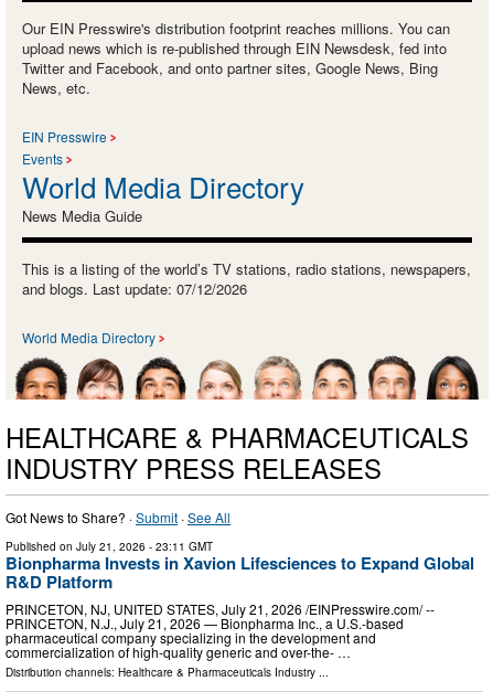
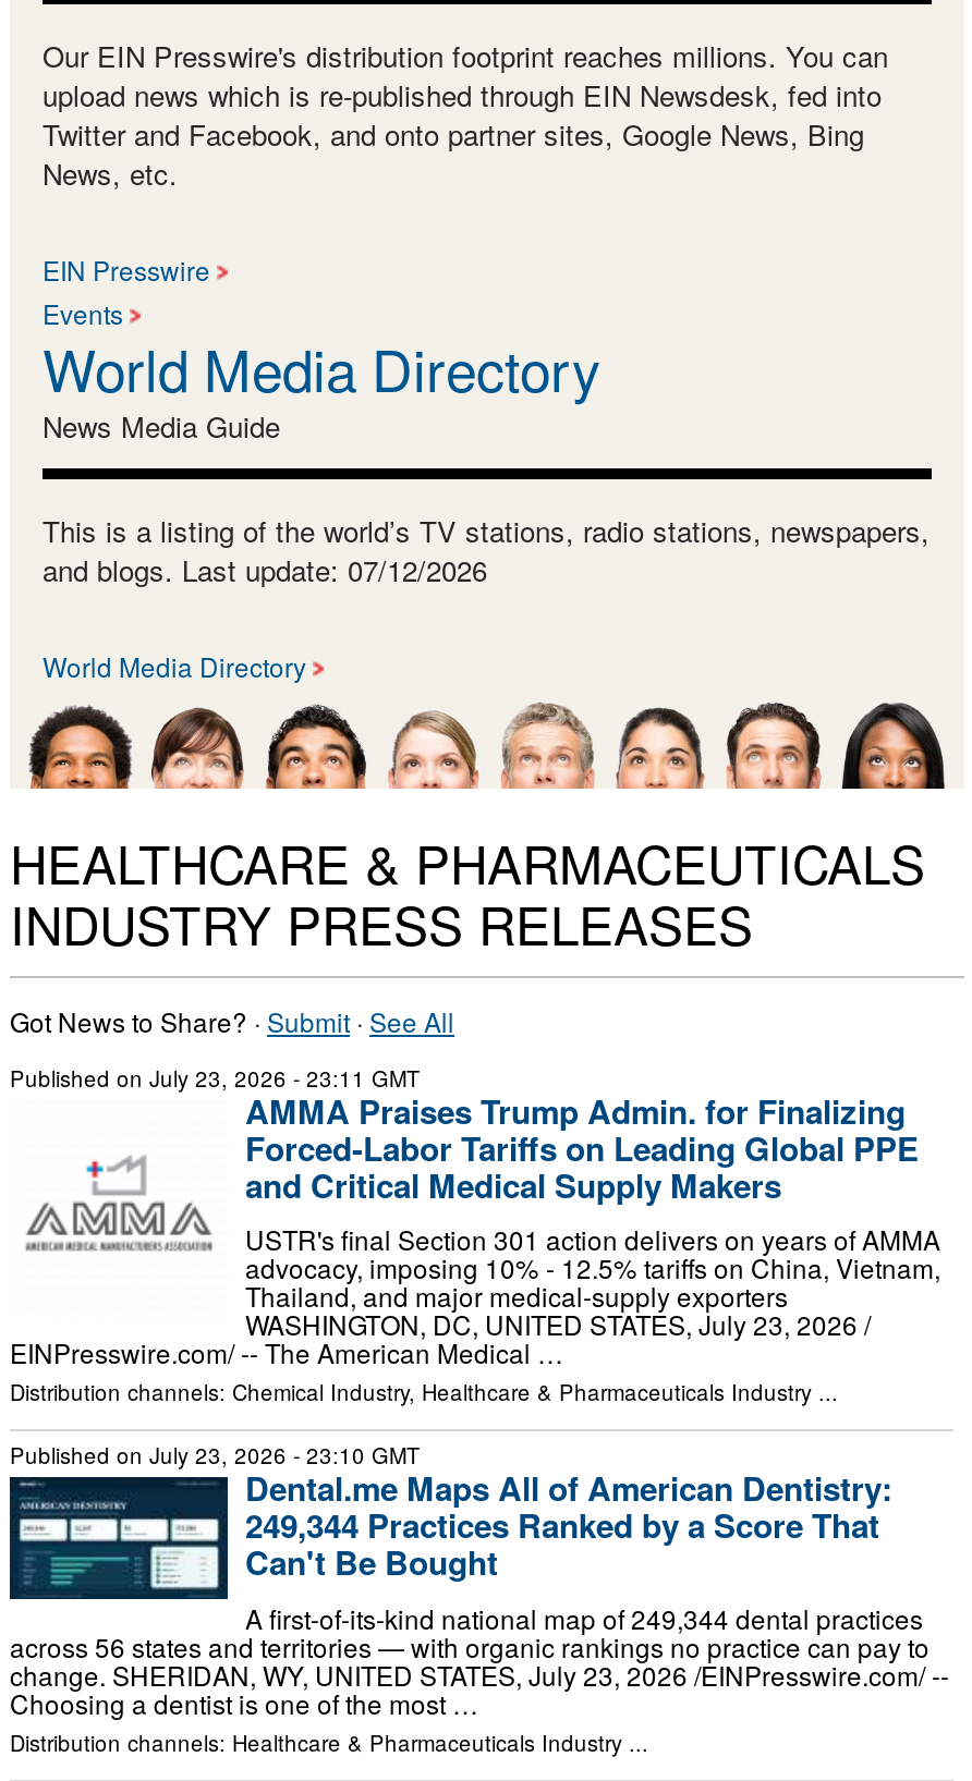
- Published on July 21, 2026 - 23:11 GMT
- Bionpharma Invests in Xavion Lifesciences to Expand Global
- R&D Platform
- PRINCETON, NJ, UNITED STATES, July 21, 2026 /EINPresswire.com/ --
- PRINCETON, N.J., July 21, 2026 — Bionpharma Inc., a U.S.-based
- pharmaceutical company specializing in the development and
- commercialization of high-quality generic and over-the- …
+ Published on July 23, 2026 - 23:11 GMT
+ AMMA Praises Trump Admin. for Finalizing
+ Forced-Labor Tariffs on Leading Global PPE
+ and Critical Medical Supply Makers
+ USTR's final Section 301 action delivers on years of AMMA
+ advocacy, imposing 10% - 12.5% tariffs on China, Vietnam,
+ Thailand, and major medical-supply exporters
+ WASHINGTON, DC, UNITED STATES, July 23, 2026 /
+ EINPresswire.com/ -- The American Medical …
+ Distribution channels: Chemical Industry, Healthcare & Pharmaceuticals Industry...
+ Published on July 23, 2026 - 23:10 GMT
+ Dental.me Maps All of American Dentistry:
+ 249,344 Practices Ranked by a Score That
+ Can't Be Bought
+ A first-of-its-kind national map of 249,344 dental practices
+ across 56 states and territories — with organic rankings no practice can pay to
+ change. SHERIDAN, WY, UNITED STATES, July 23, 2026 /EINPresswire.com/ --
+ Choosing a dentist is one of the most …
